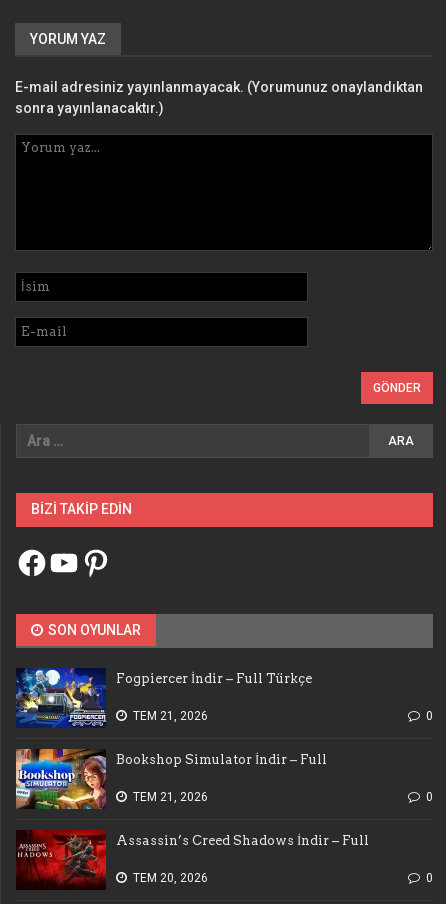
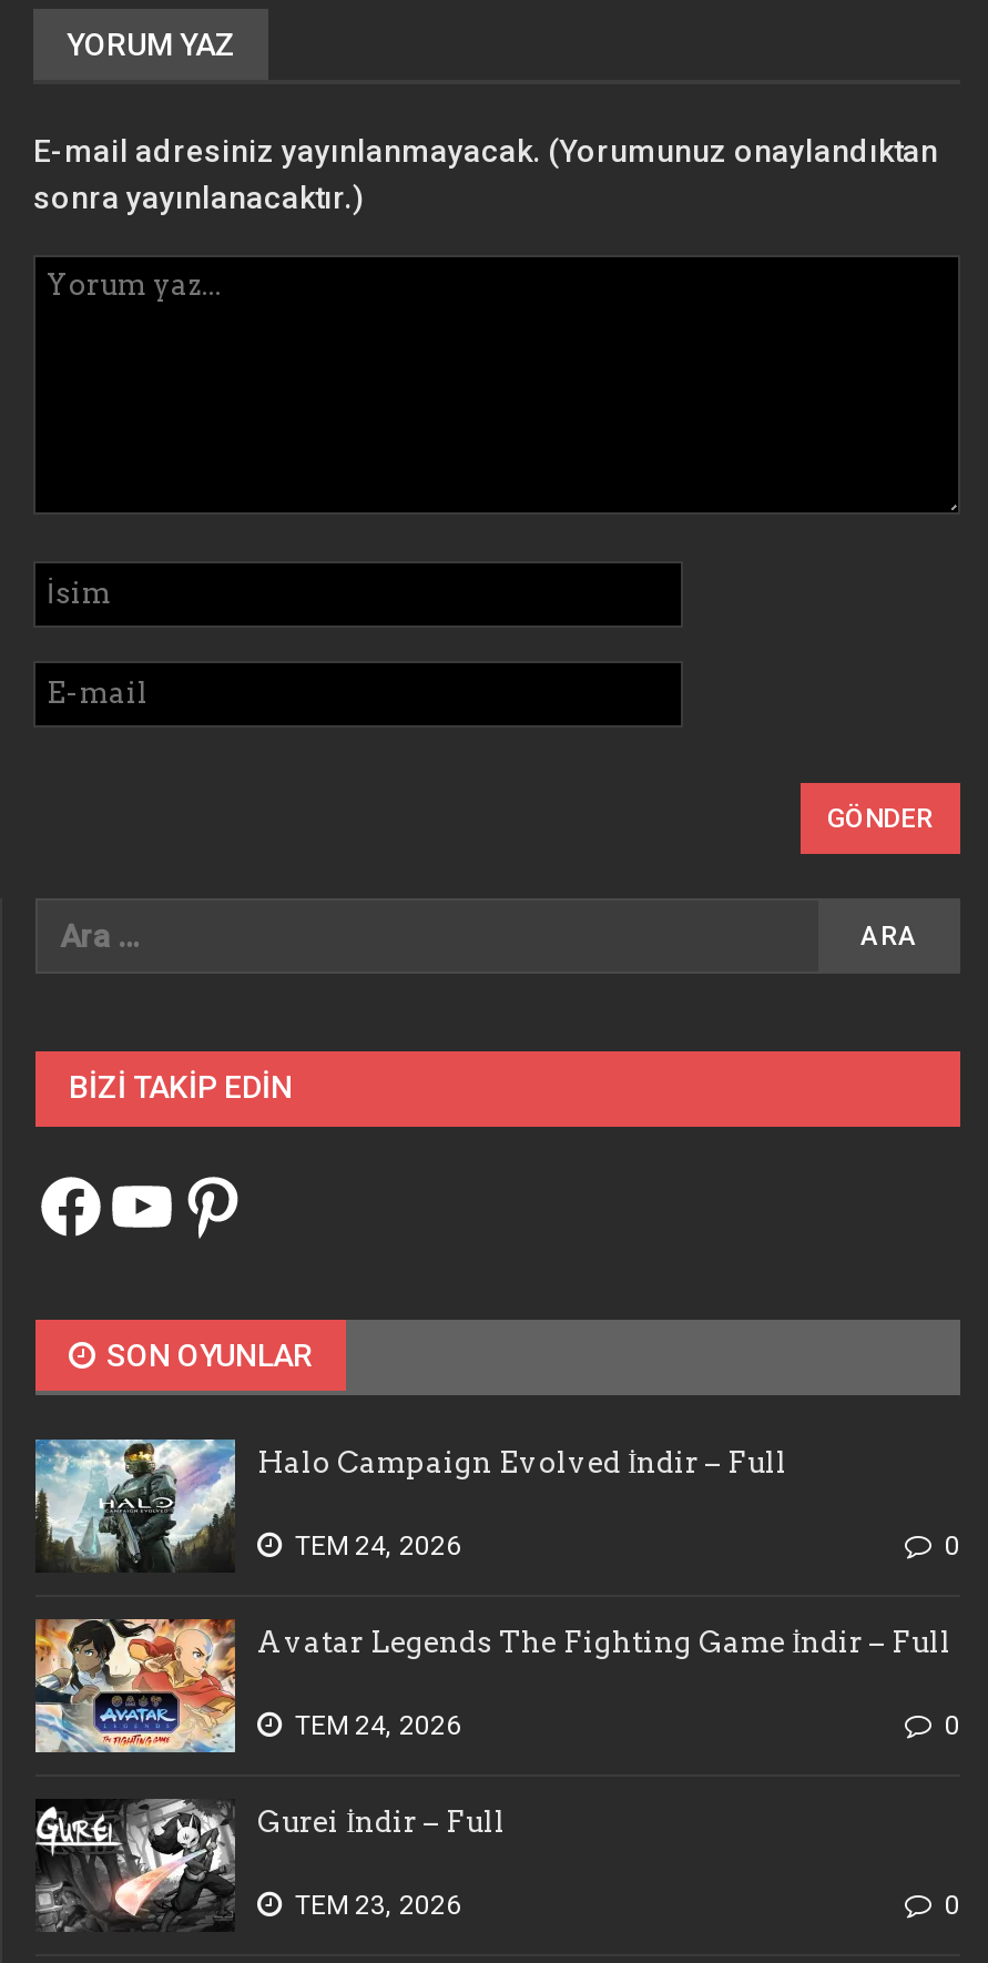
- [image]
- Fogpiercer İndir – Full Türkçe
+ [image]
+ Halo Campaign Evolved İndir – Full

- TEM 21, 2026
+ TEM 24, 2026

- [image]
- Bookshop Simulator İndir – Full
+ [image]
+ Avatar Legends The Fighting Game İndir – Full

- TEM 21, 2026
+ TEM 24, 2026

- [image]
- Assassin’s Creed Shadows İndir – Full
+ [image]
+ Gurei İndir – Full

- TEM 20, 2026
+ TEM 23, 2026
